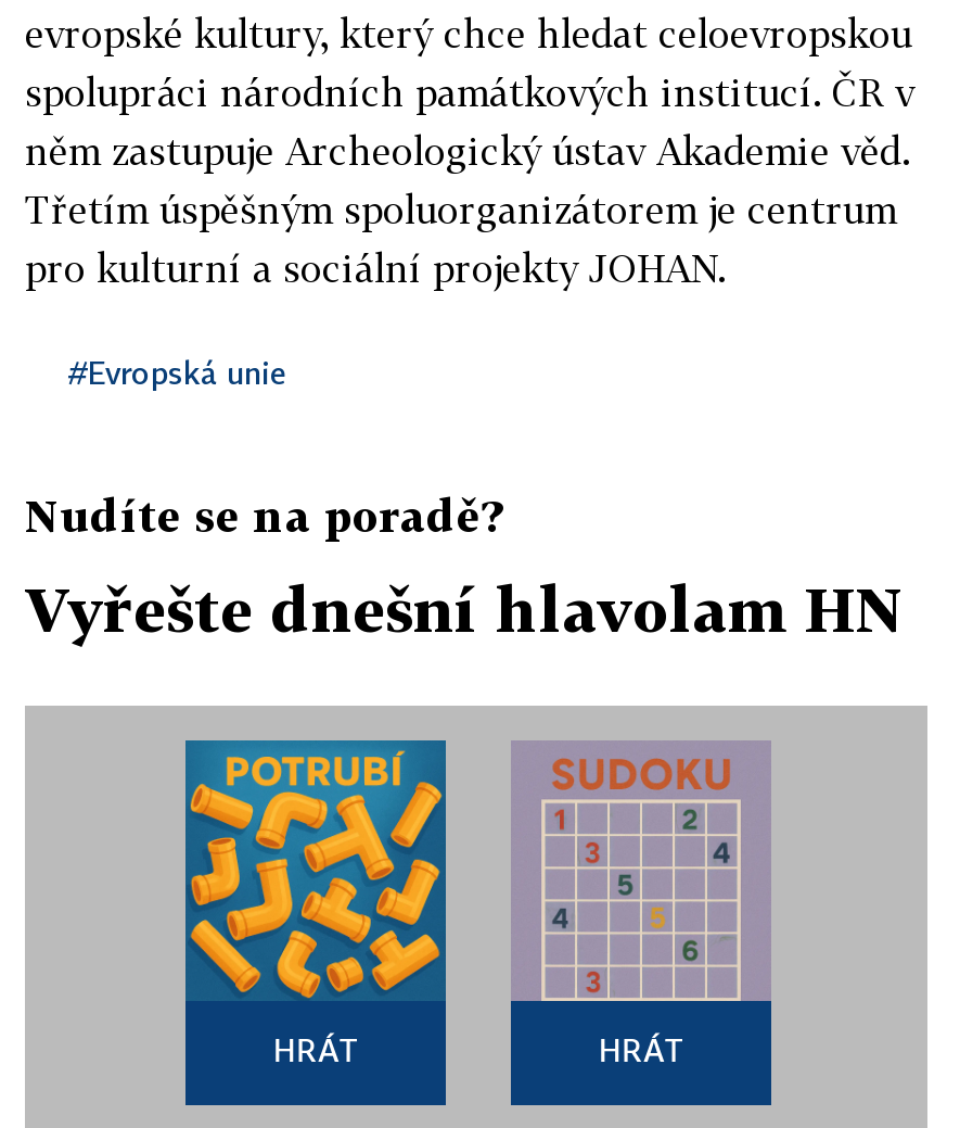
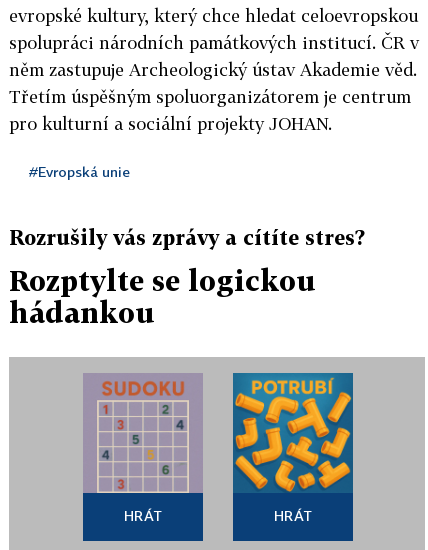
- Nudíte se na poradě?
+ Rozrušily vás zprávy a cítíte stres?

- Vyřešte dnešní hlavolam HN
+ Rozptylte se logickou
+ hádankou

moved down: [image]
